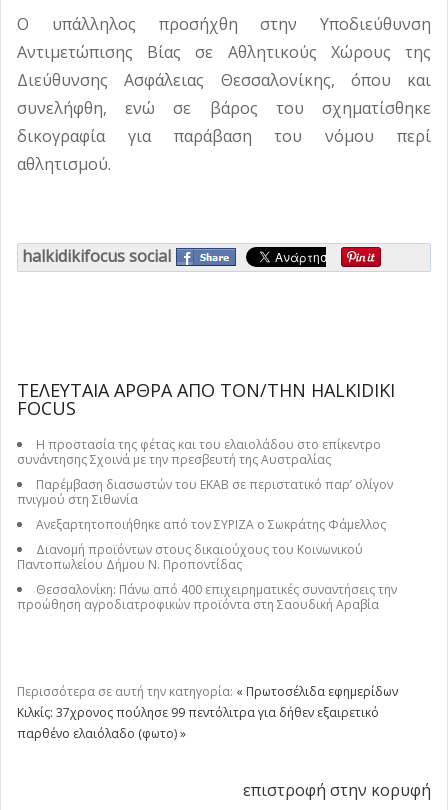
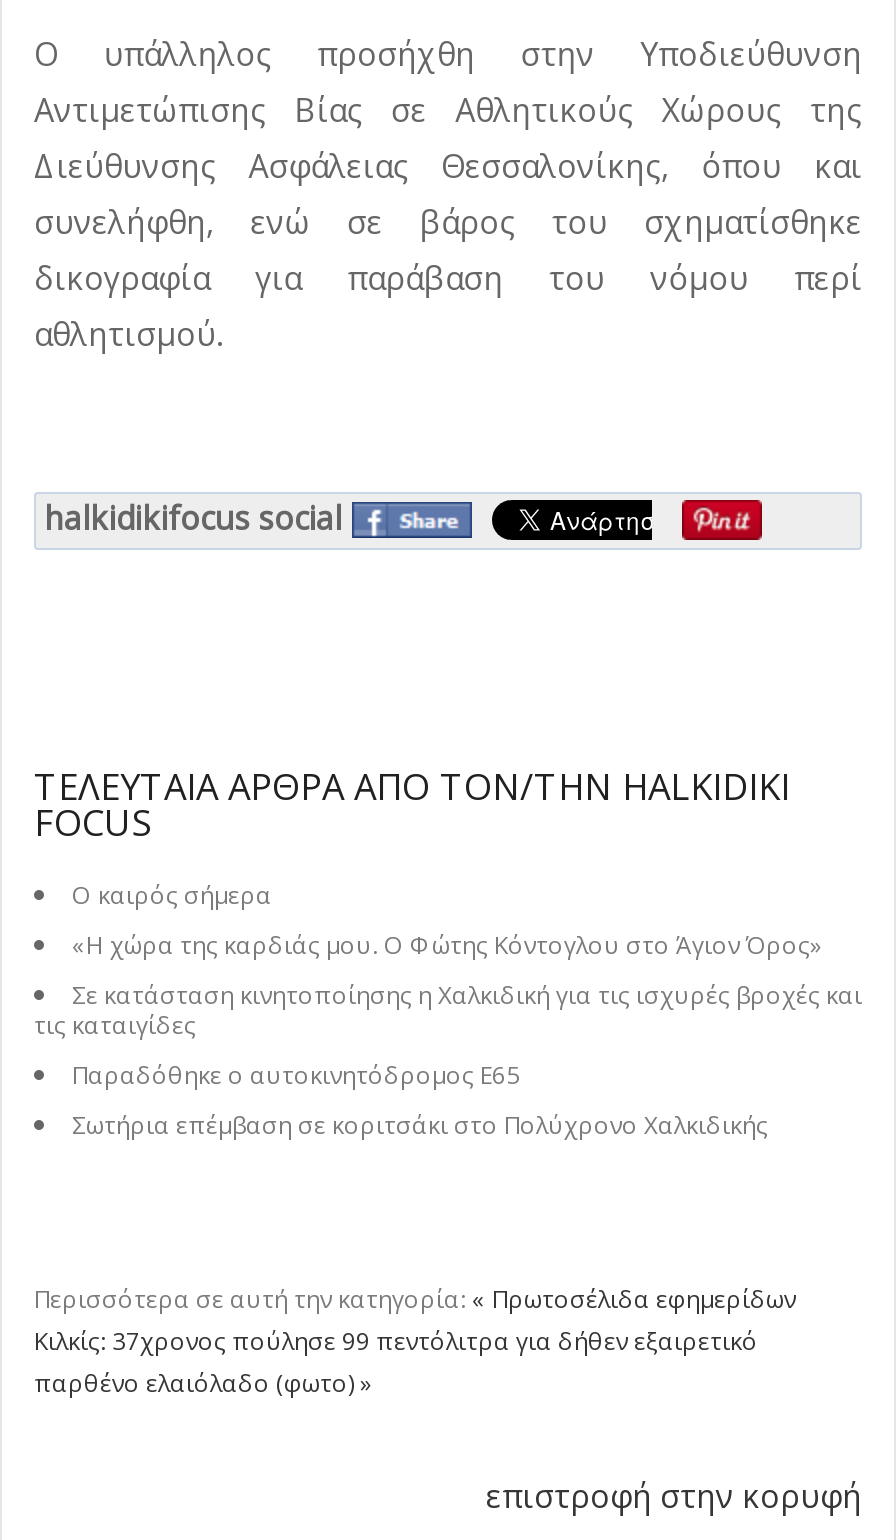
- Η προστασία της φέτας και του ελαιολάδου στο επίκεντρο
- συνάντησης Σχοινά με την πρεσβευτή της Αυστραλίας
+ Ο καιρός σήμερα

- Παρέμβαση διασωστών του ΕΚΑΒ σε περιστατικό παρ’ ολίγον
- πνιγμού στη Σιθωνία
+ «Η χώρα της καρδιάς μου. Ο Φώτης Κόντογλου στο Άγιον Όρος»

- Ανεξαρτητοποιήθηκε από τον ΣΥΡΙΖΑ ο Σωκράτης Φάμελλος
+ Σε κατάσταση κινητοποίησης η Χαλκιδική για τις ισχυρές βροχές και
+ τις καταιγίδες

- Διανομή προϊόντων στους δικαιούχους του Κοινωνικού
- Παντοπωλείου Δήμου Ν. Προποντίδας
+ Παραδόθηκε ο αυτοκινητόδρομος Ε65

- Θεσσαλονίκη: Πάνω από 400 επιχειρηματικές συναντήσεις την
- προώθηση αγροδιατροφικών προϊόντα στη Σαουδική Αραβία
+ Σωτήρια επέμβαση σε κοριτσάκι στο Πολύχρονο Χαλκιδικής
